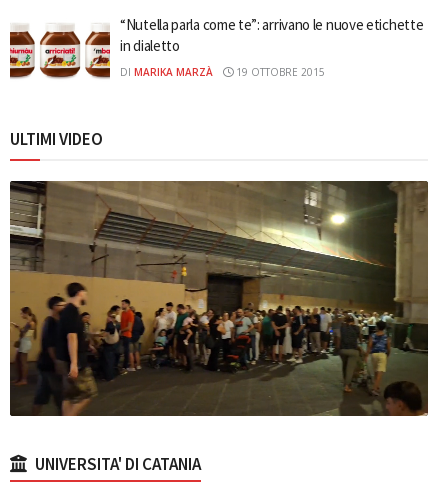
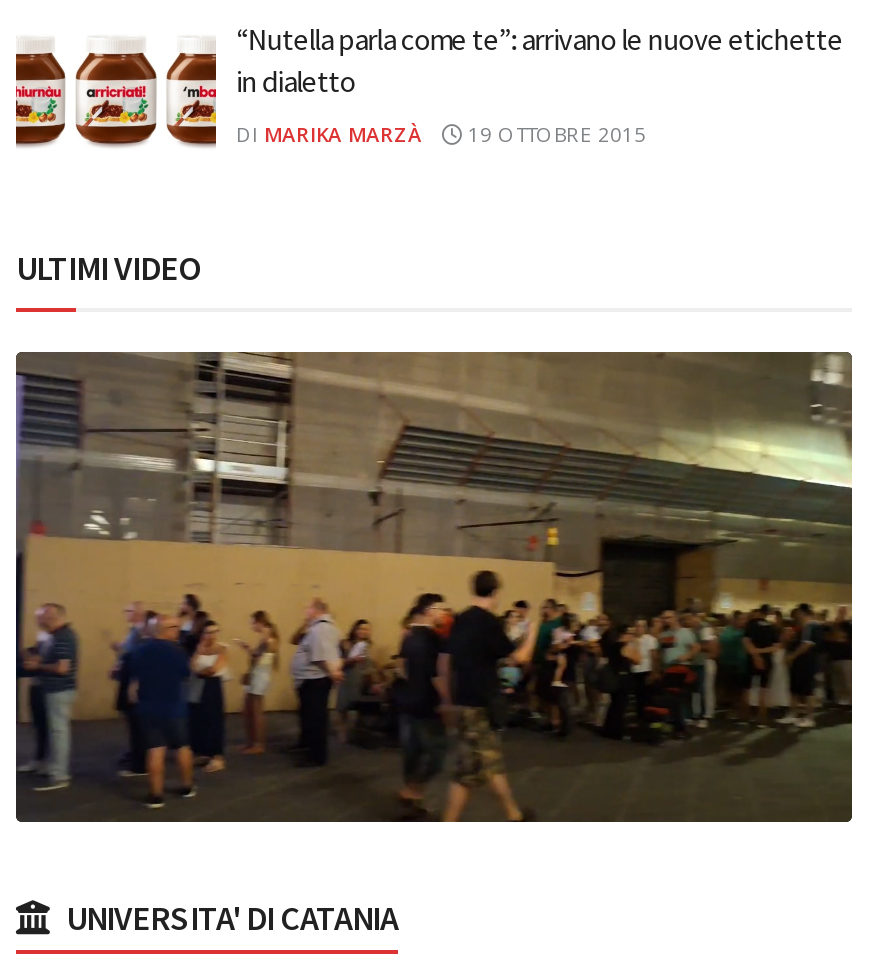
- [image]
+ [image]
